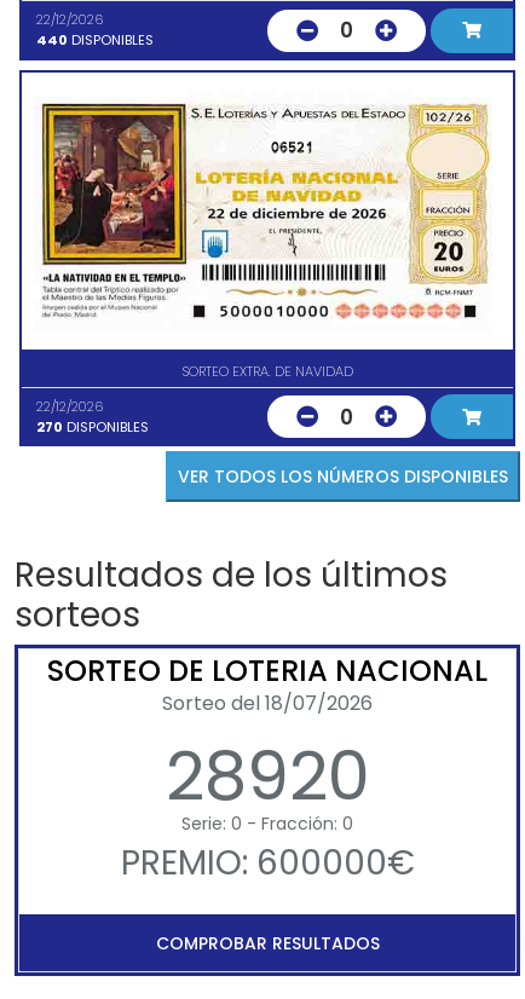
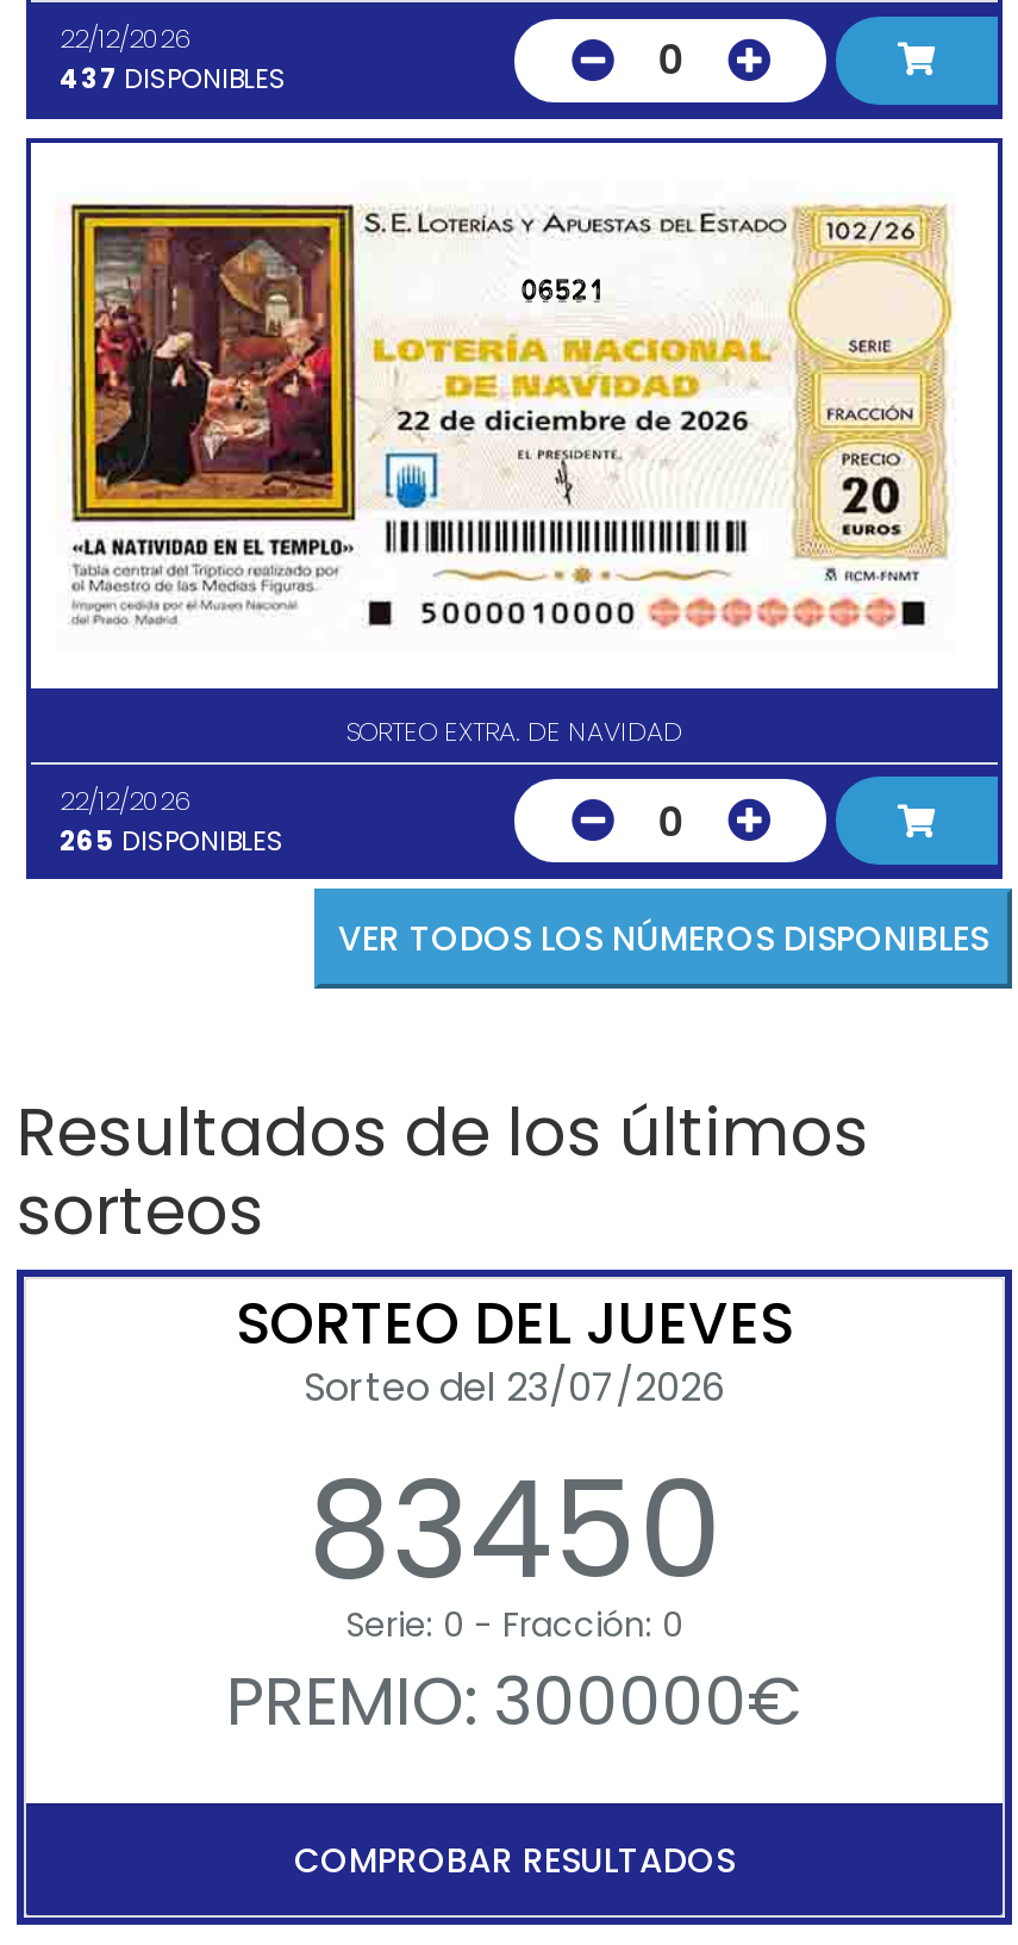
- 440 DISPONIBLES
+ 437 DISPONIBLES

- 270 DISPONIBLES
+ 265 DISPONIBLES

- SORTEO DE LOTERIA NACIONAL
- Sorteo del 18/07/2026
- 28920
+ SORTEO DEL JUEVES
+ Sorteo del 23/07/2026
+ 83450

- PREMIO: 600000€
+ PREMIO: 300000€
